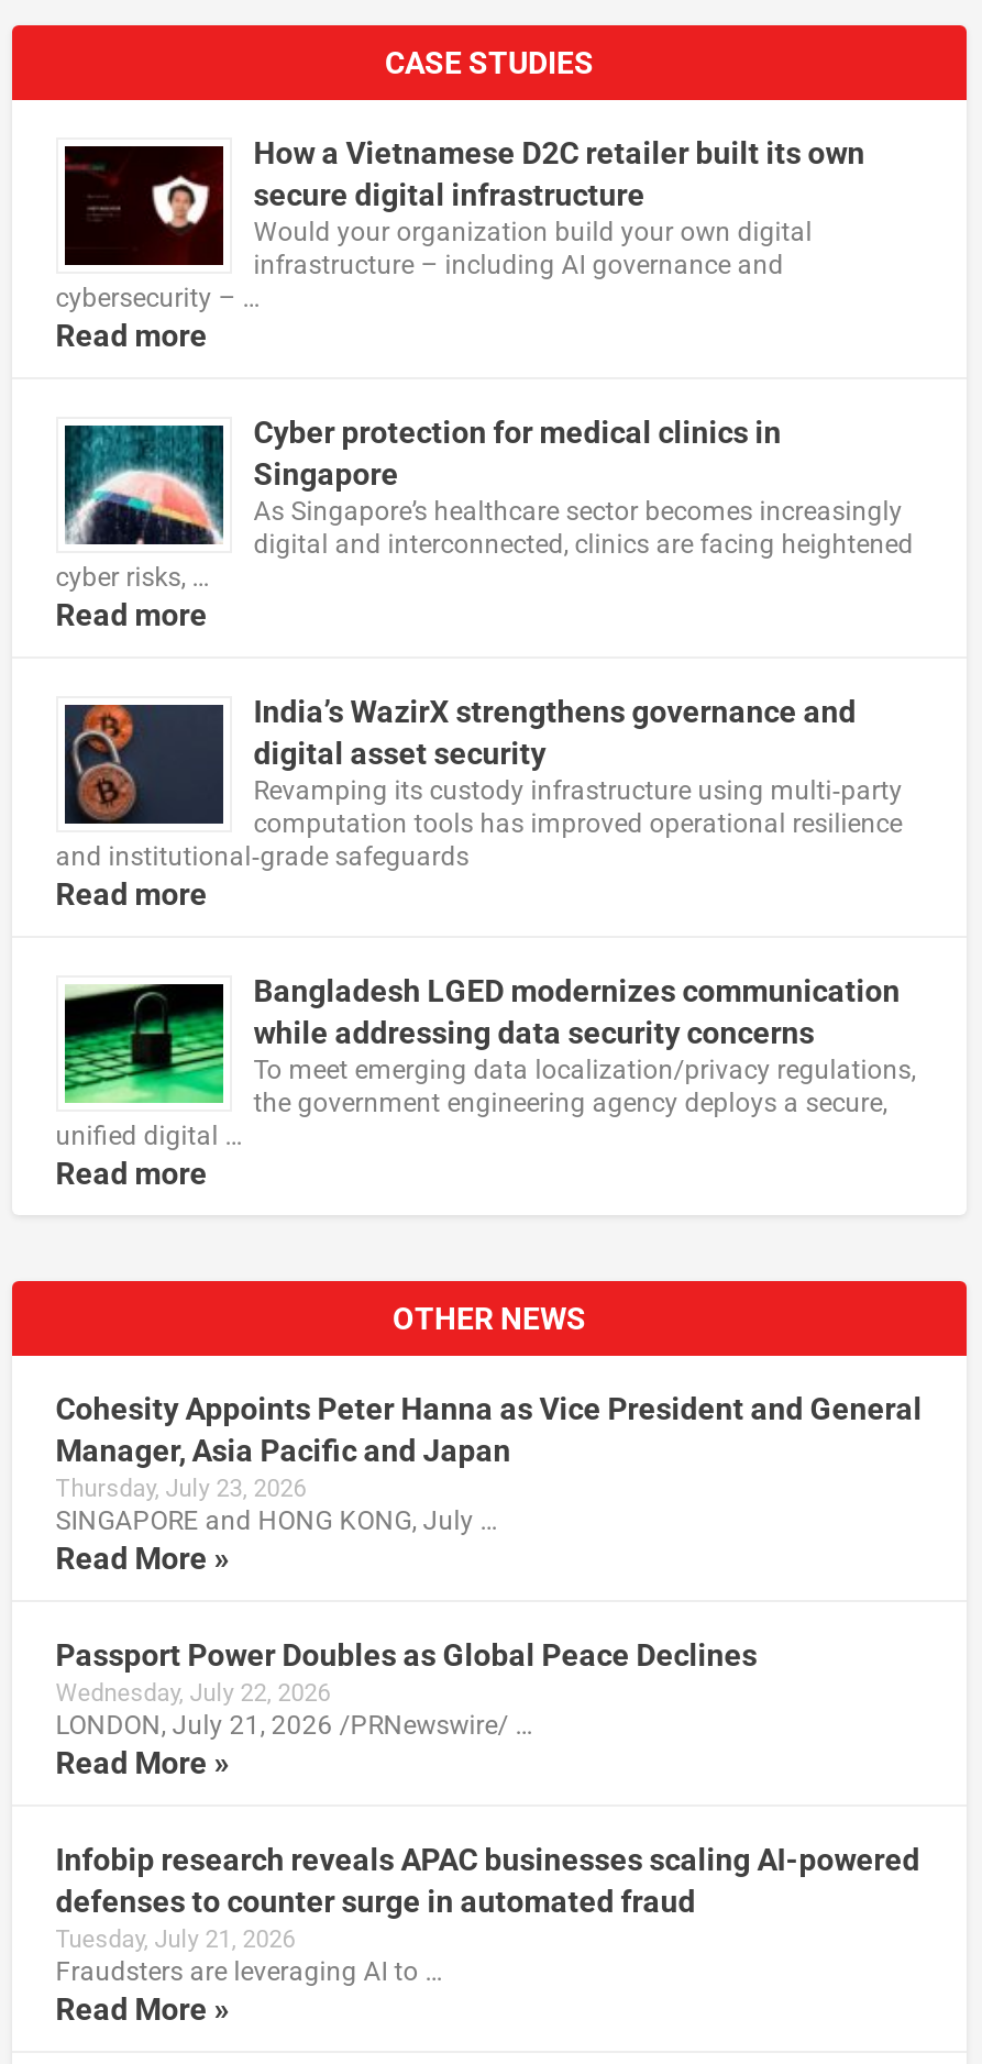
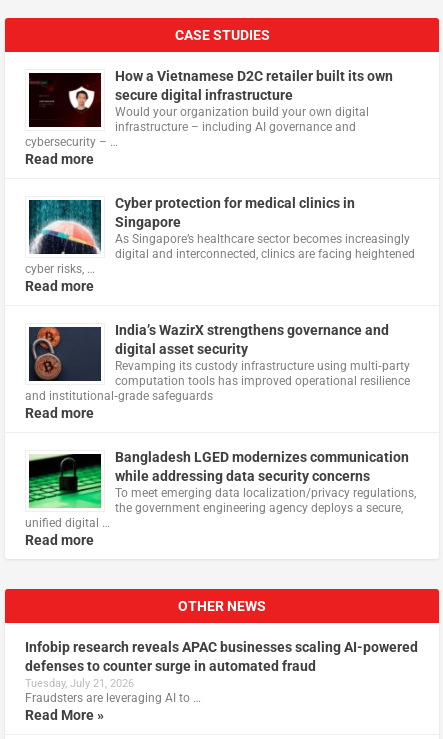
- Cohesity Appoints Peter Hanna as Vice President and General
- Manager, Asia Pacific and Japan
- Thursday, July 23, 2026
- SINGAPORE and HONG KONG, July …
- Read More »
- Passport Power Doubles as Global Peace Declines
- Wednesday, July 22, 2026
- LONDON, July 21, 2026 /PRNewswire/ …
- Read More »
